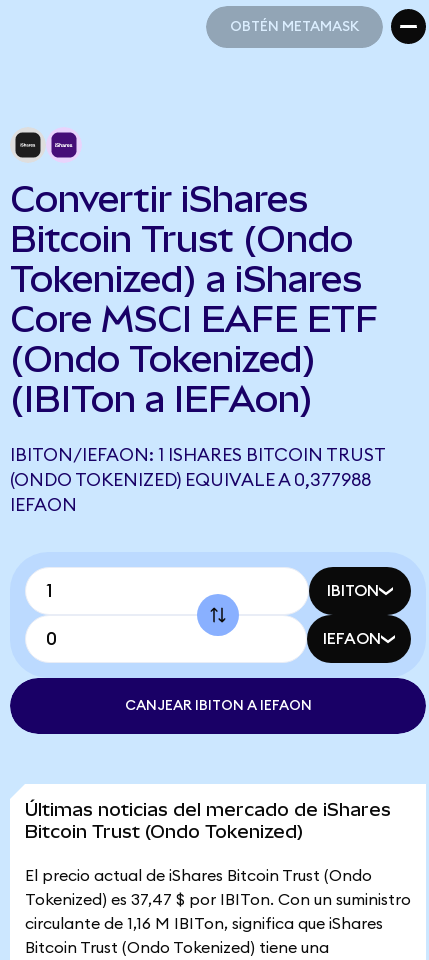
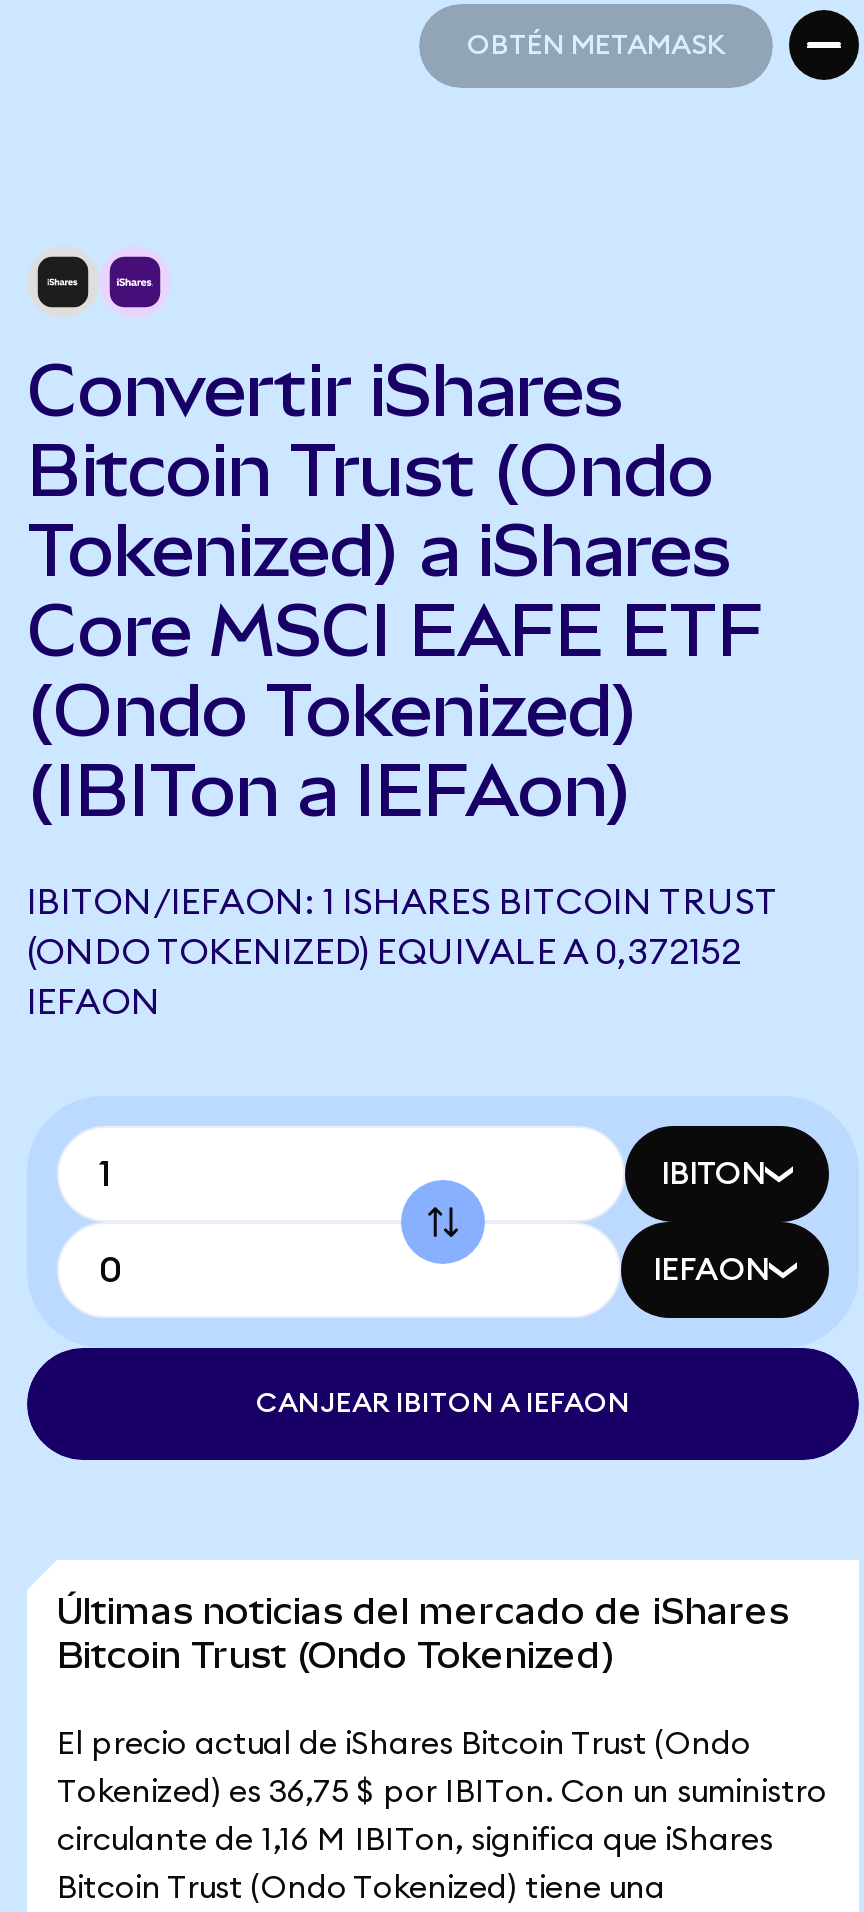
- (ONDO TOKENIZED) EQUIVALE A 0,377988
+ (ONDO TOKENIZED) EQUIVALE A 0,372152

- Tokenized) es 37,47 $ por IBITon. Con un suministro
+ Tokenized) es 36,75 $ por IBITon. Con un suministro
